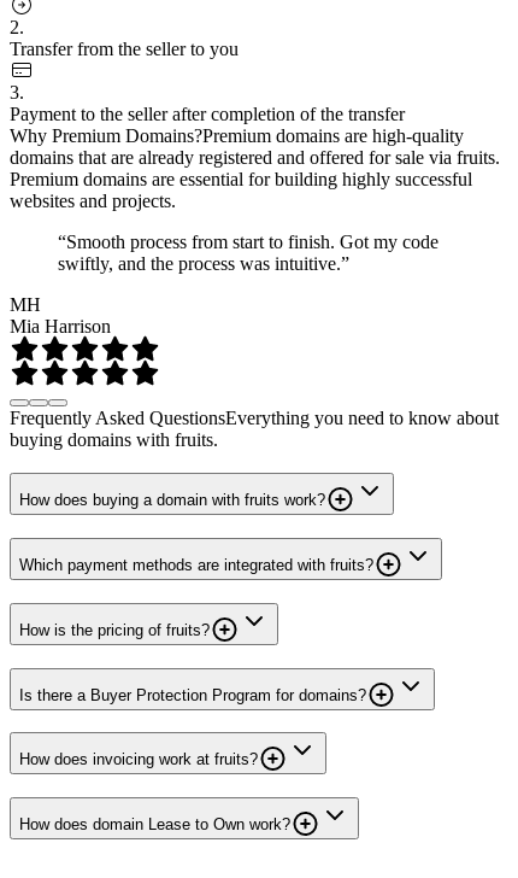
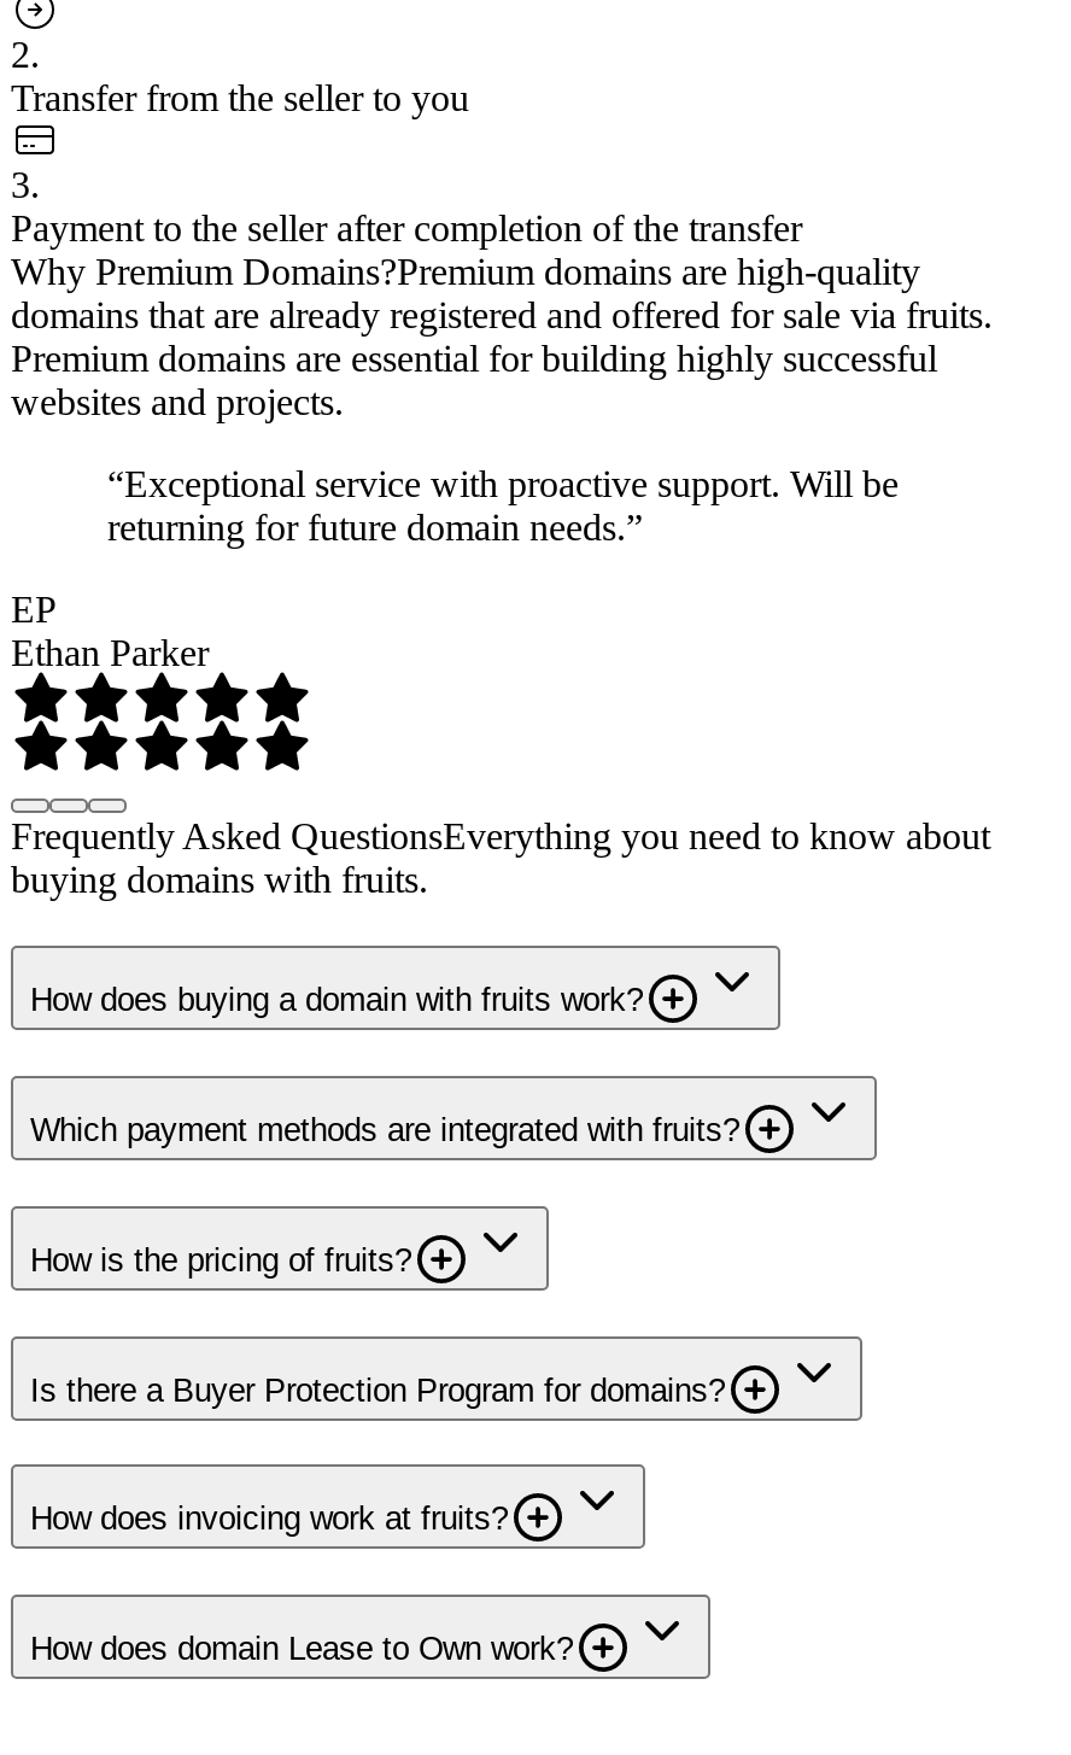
- “Smooth process from start to finish. Got my code
- swiftly, and the process was intuitive.”
+ “Exceptional service with proactive support. Will be
+ returning for future domain needs.”

- MH
- Mia Harrison
+ EP
+ Ethan Parker
